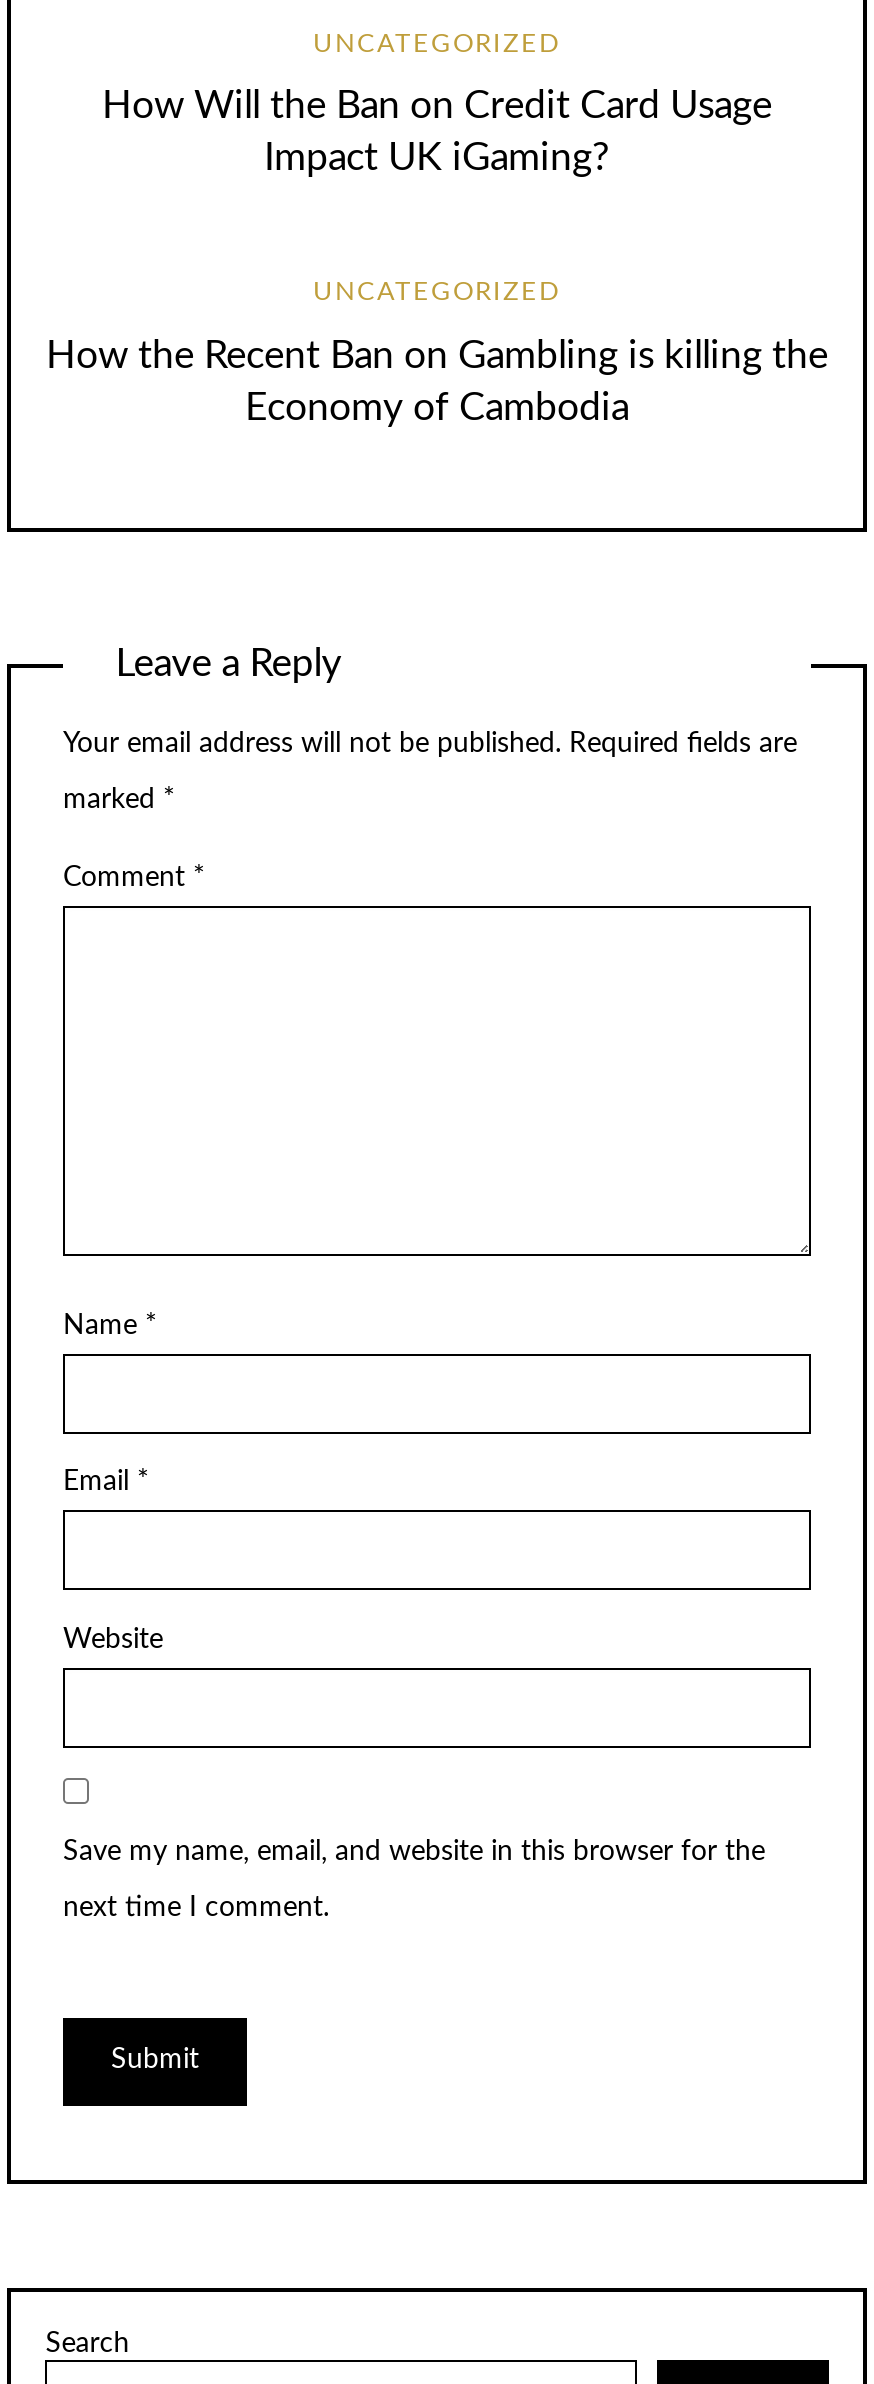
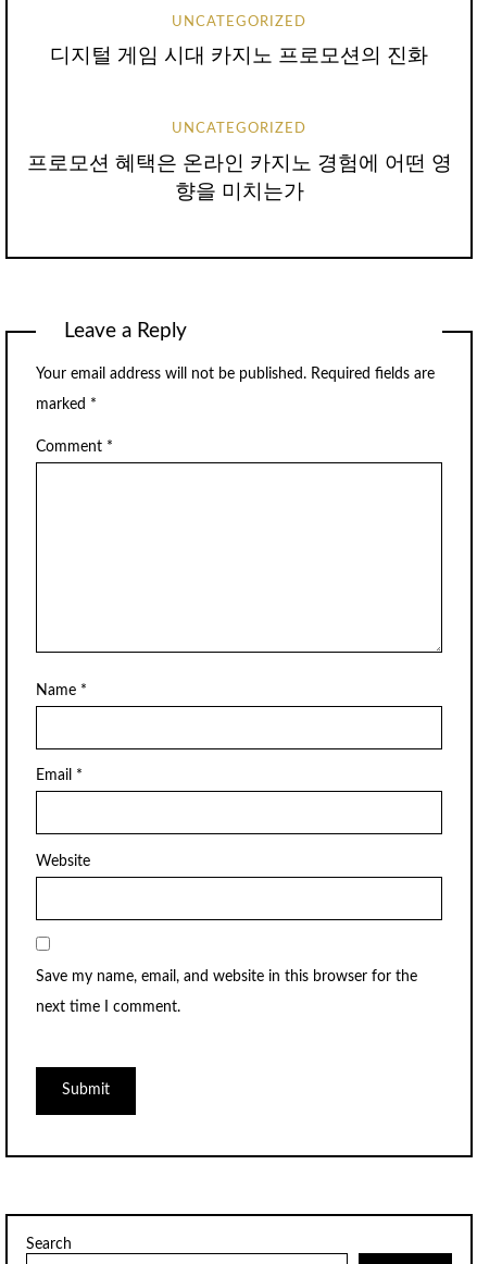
- How Will the Ban on Credit Card Usage
- Impact UK iGaming?
+ 디지털 게임 시대 카지노 프로모션의 진화

- How the Recent Ban on Gambling is killing the
- Economy of Cambodia
+ 프로모션 혜택은 온라인 카지노 경험에 어떤 영
+ 향을 미치는가
